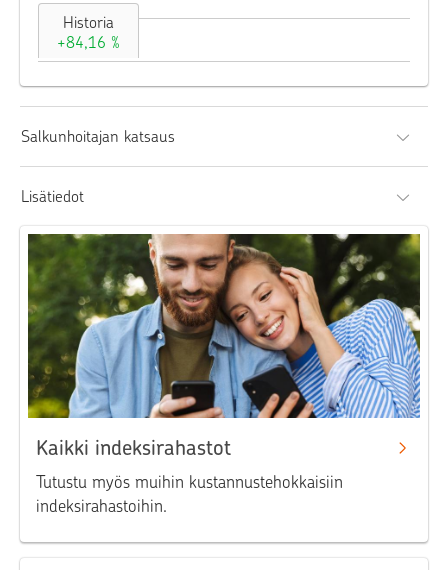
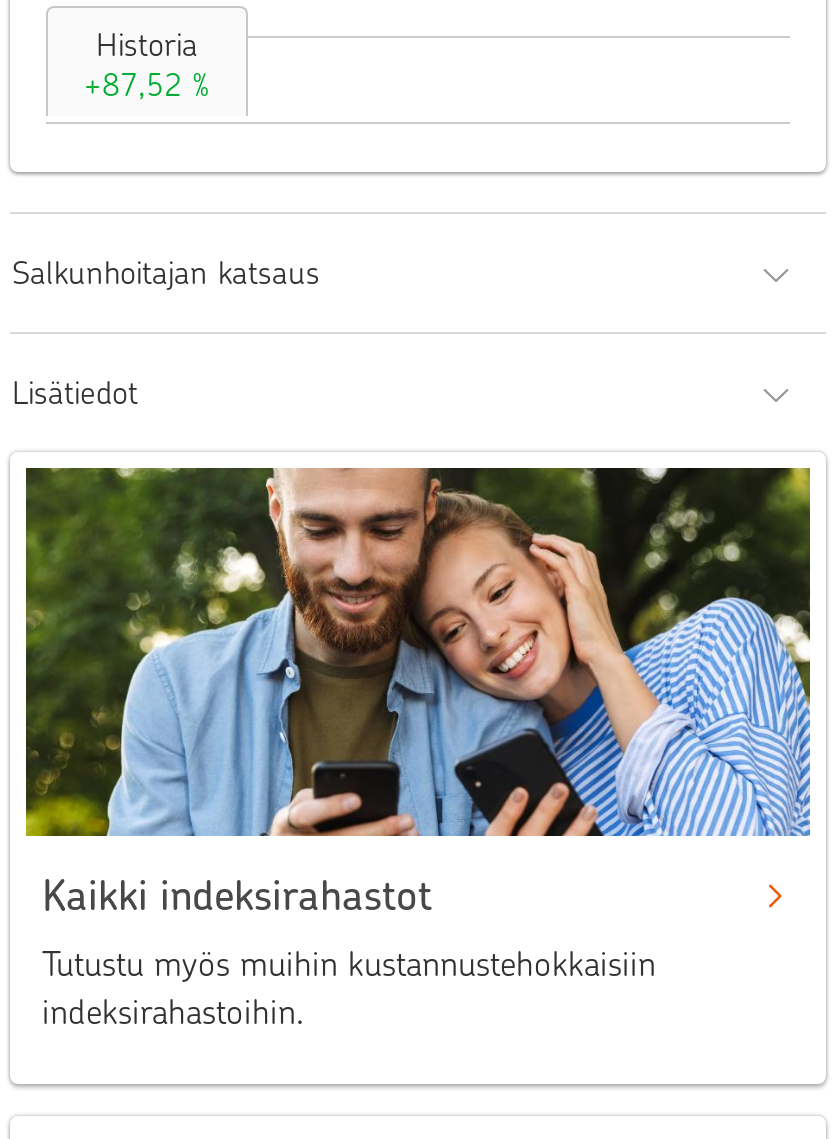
- +84,16 %
+ +87,52 %
